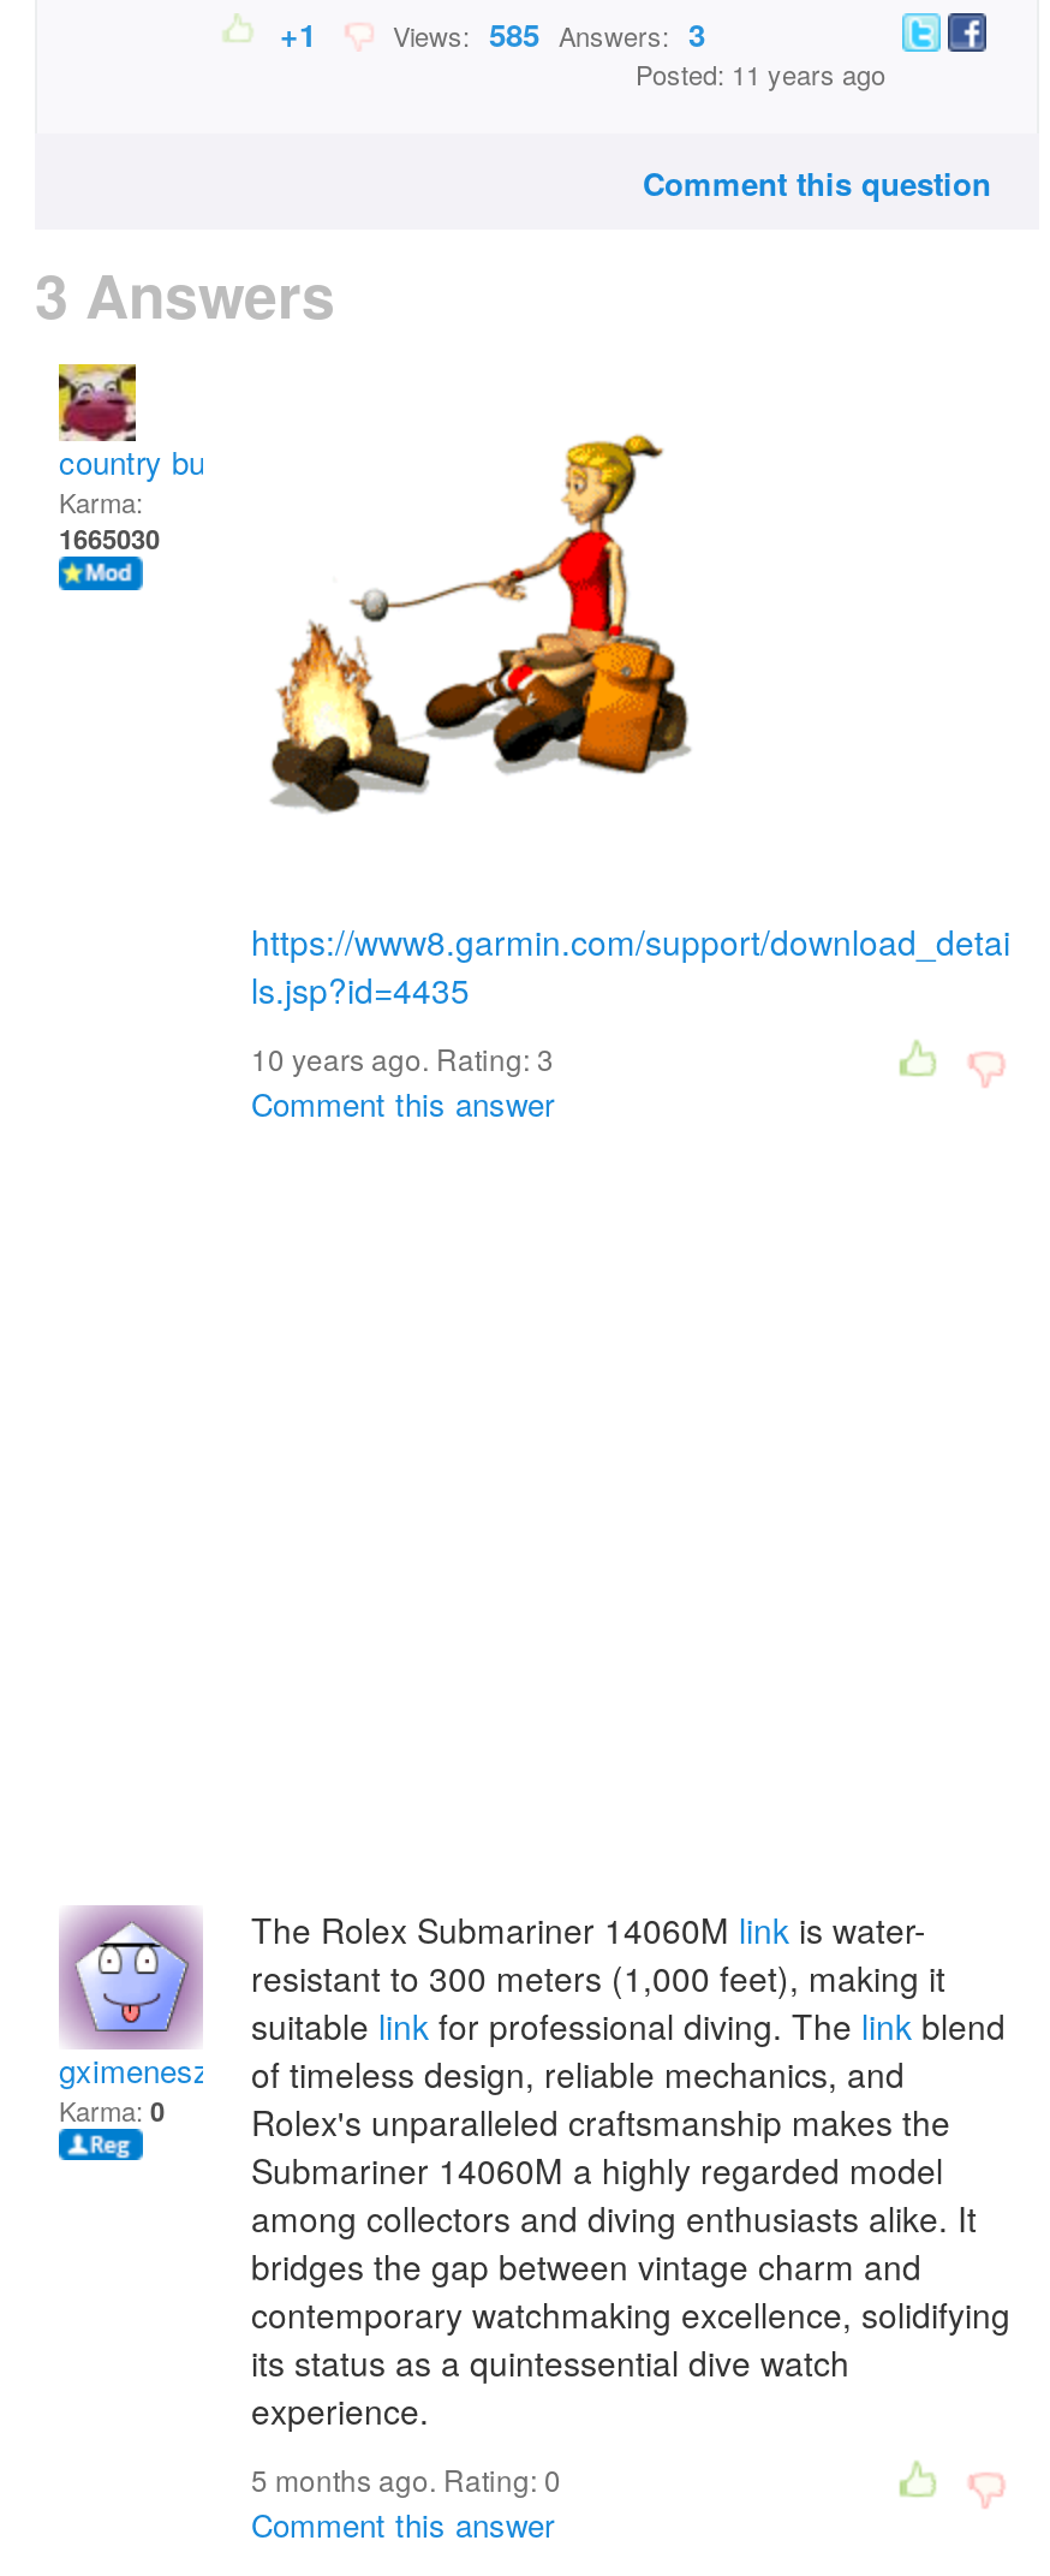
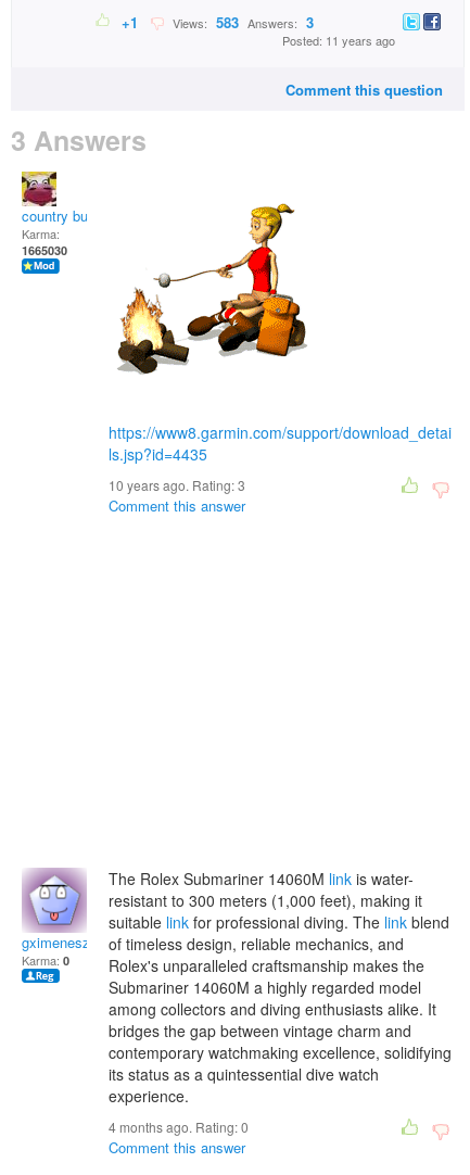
- Views: 585 Answers: 3
+ Views: 583 Answers: 3

- 5 months ago. Rating: 0
+ 4 months ago. Rating: 0
